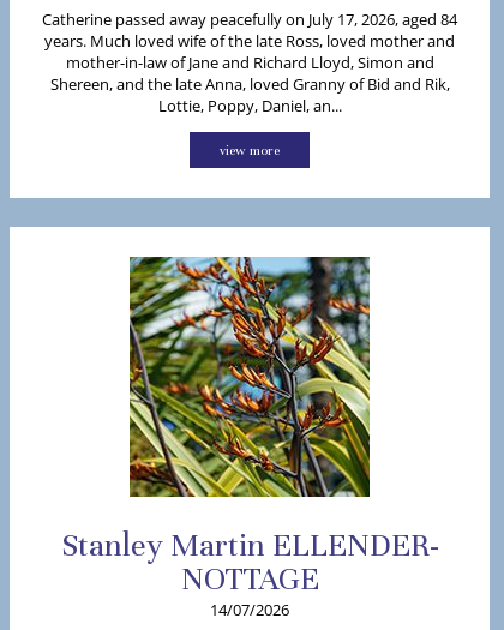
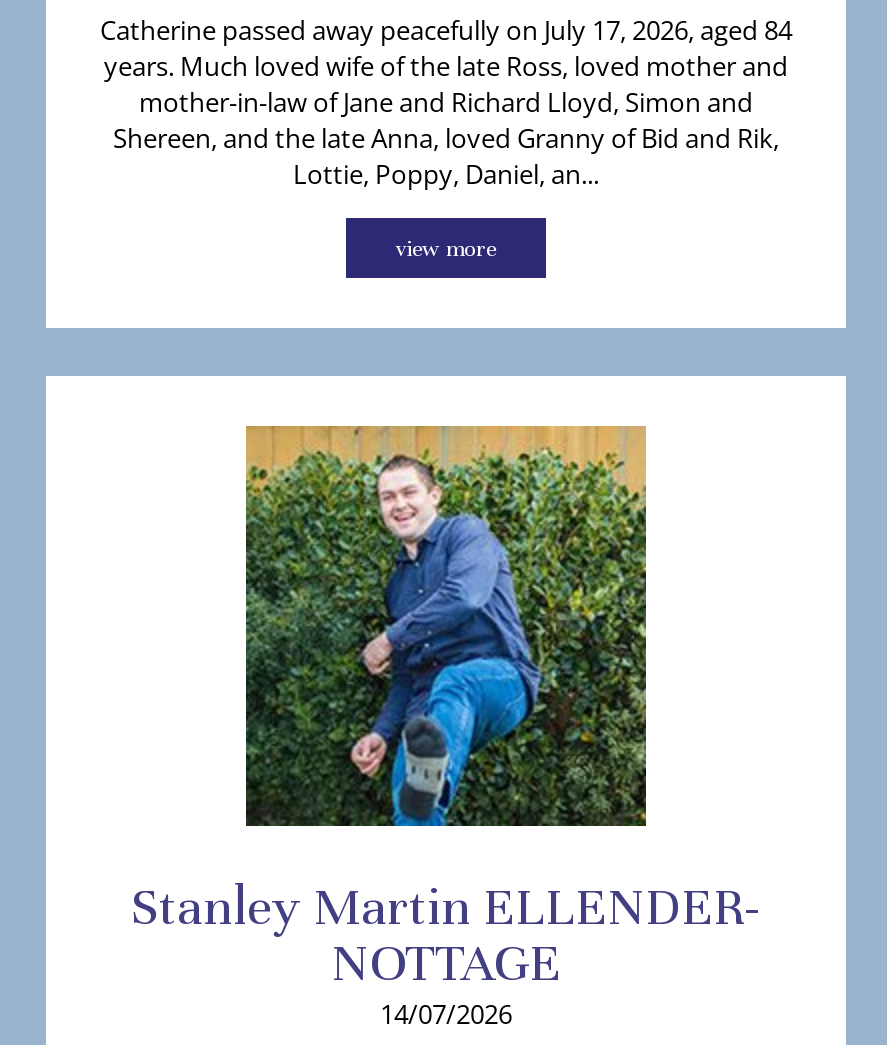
- [image]
+ [image]
